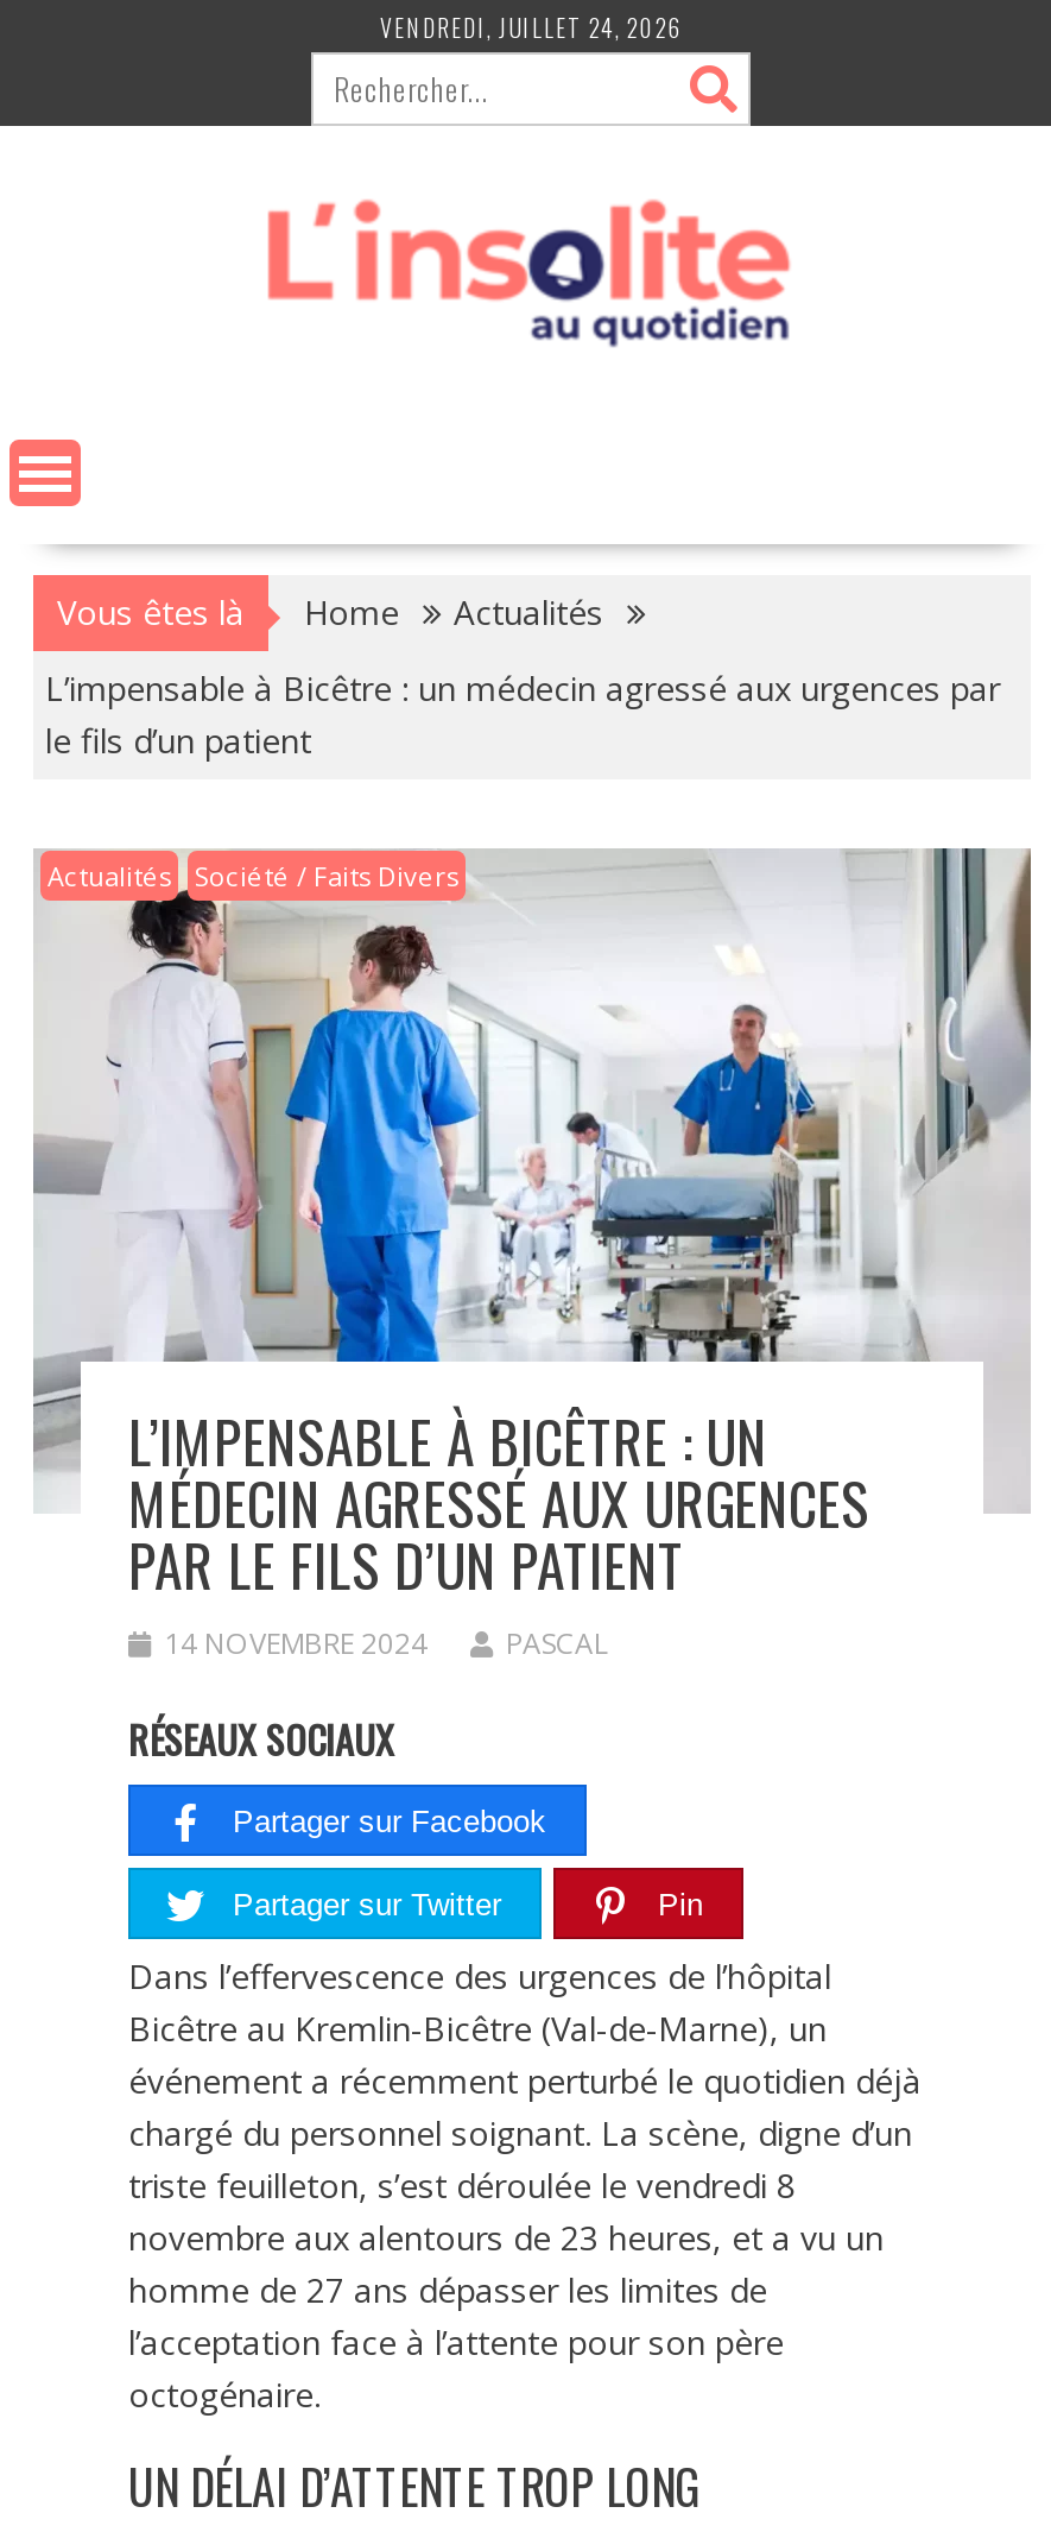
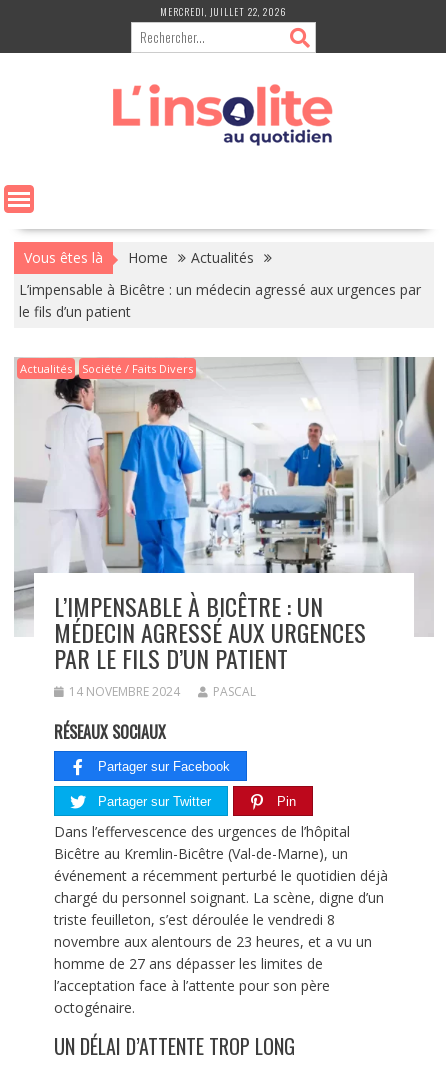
- VENDREDI, JUILLET 24, 2026
+ MERCREDI, JUILLET 22, 2026
